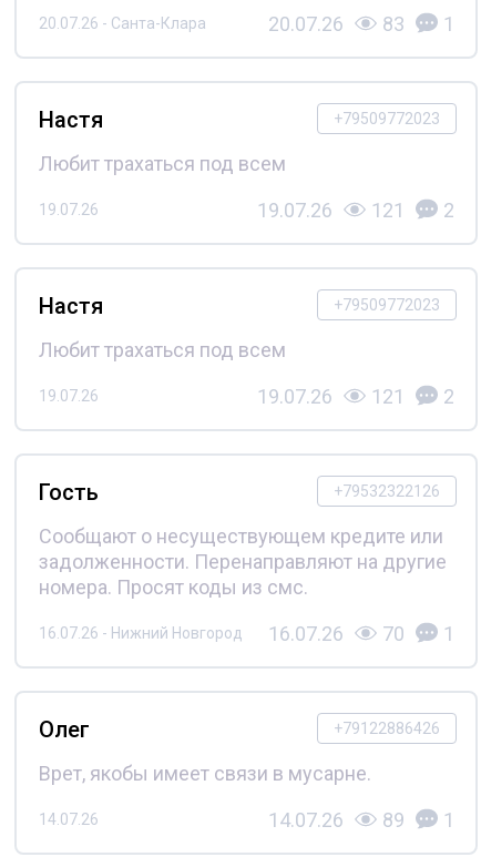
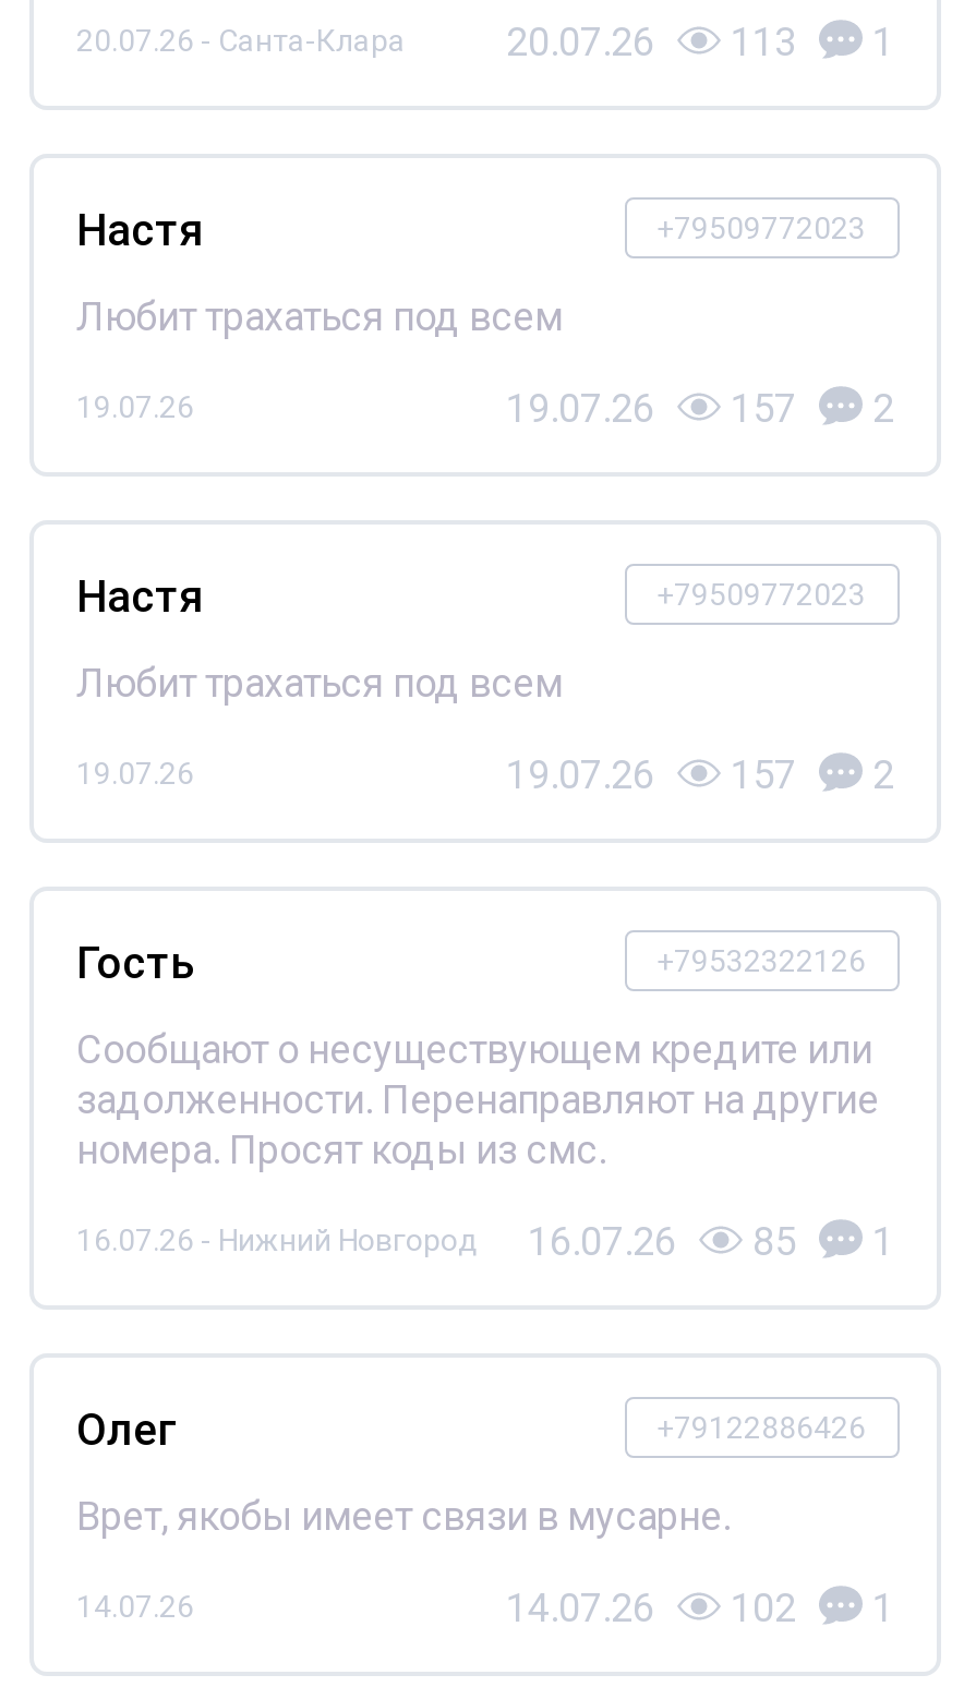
- 20.07.26 83 1
+ 20.07.26 113 1

- 19.07.26 121 2
+ 19.07.26 157 2

- 19.07.26 121 2
+ 19.07.26 157 2

- 16.07.26 - Нижний Новгород 16.07.26 70 1
+ 16.07.26 - Нижний Новгород 16.07.26 85 1

- 14.07.26 89 1
+ 14.07.26 102 1
